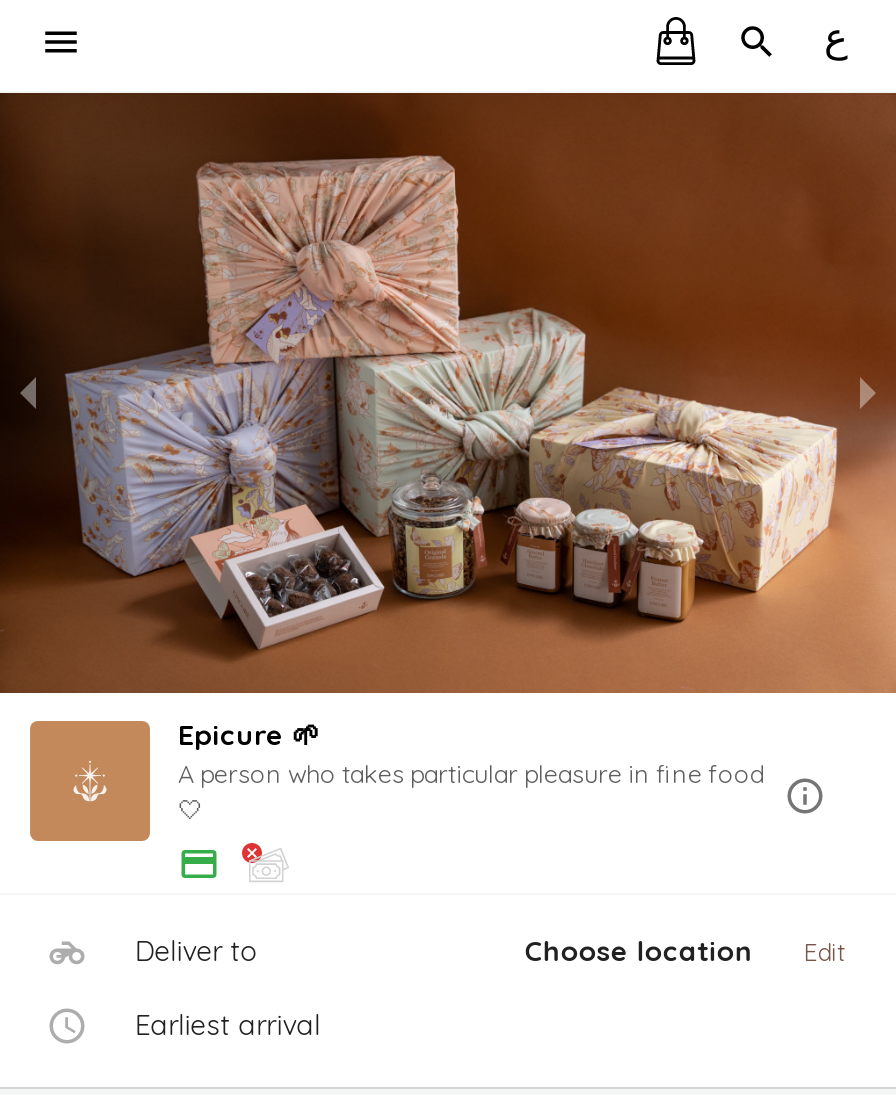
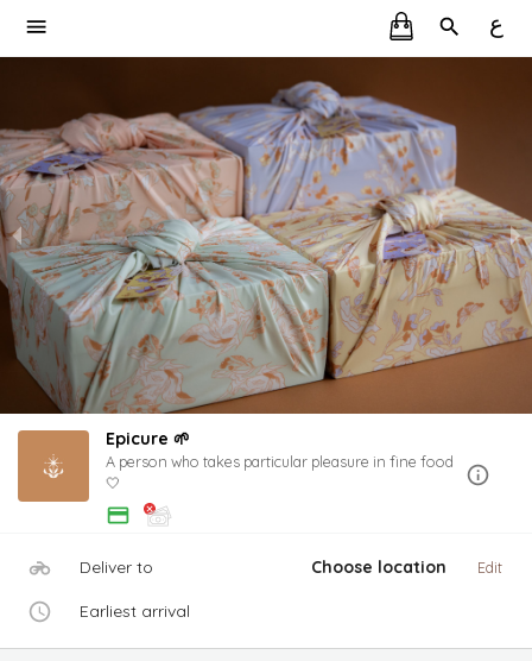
- [image]
+ [image]
